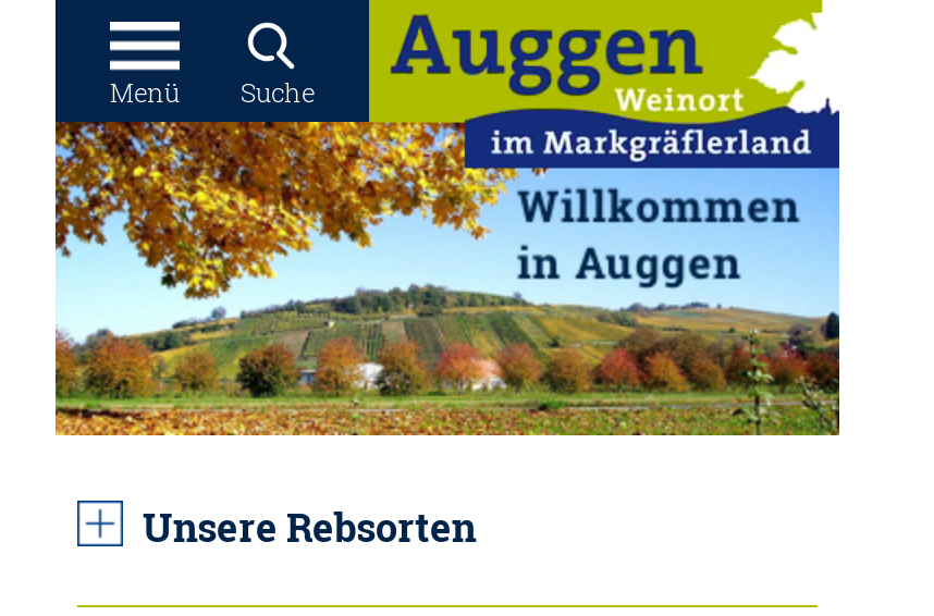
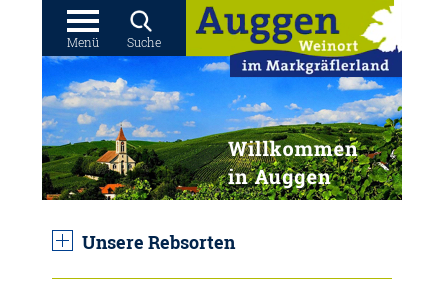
- [image]
+ [image]
